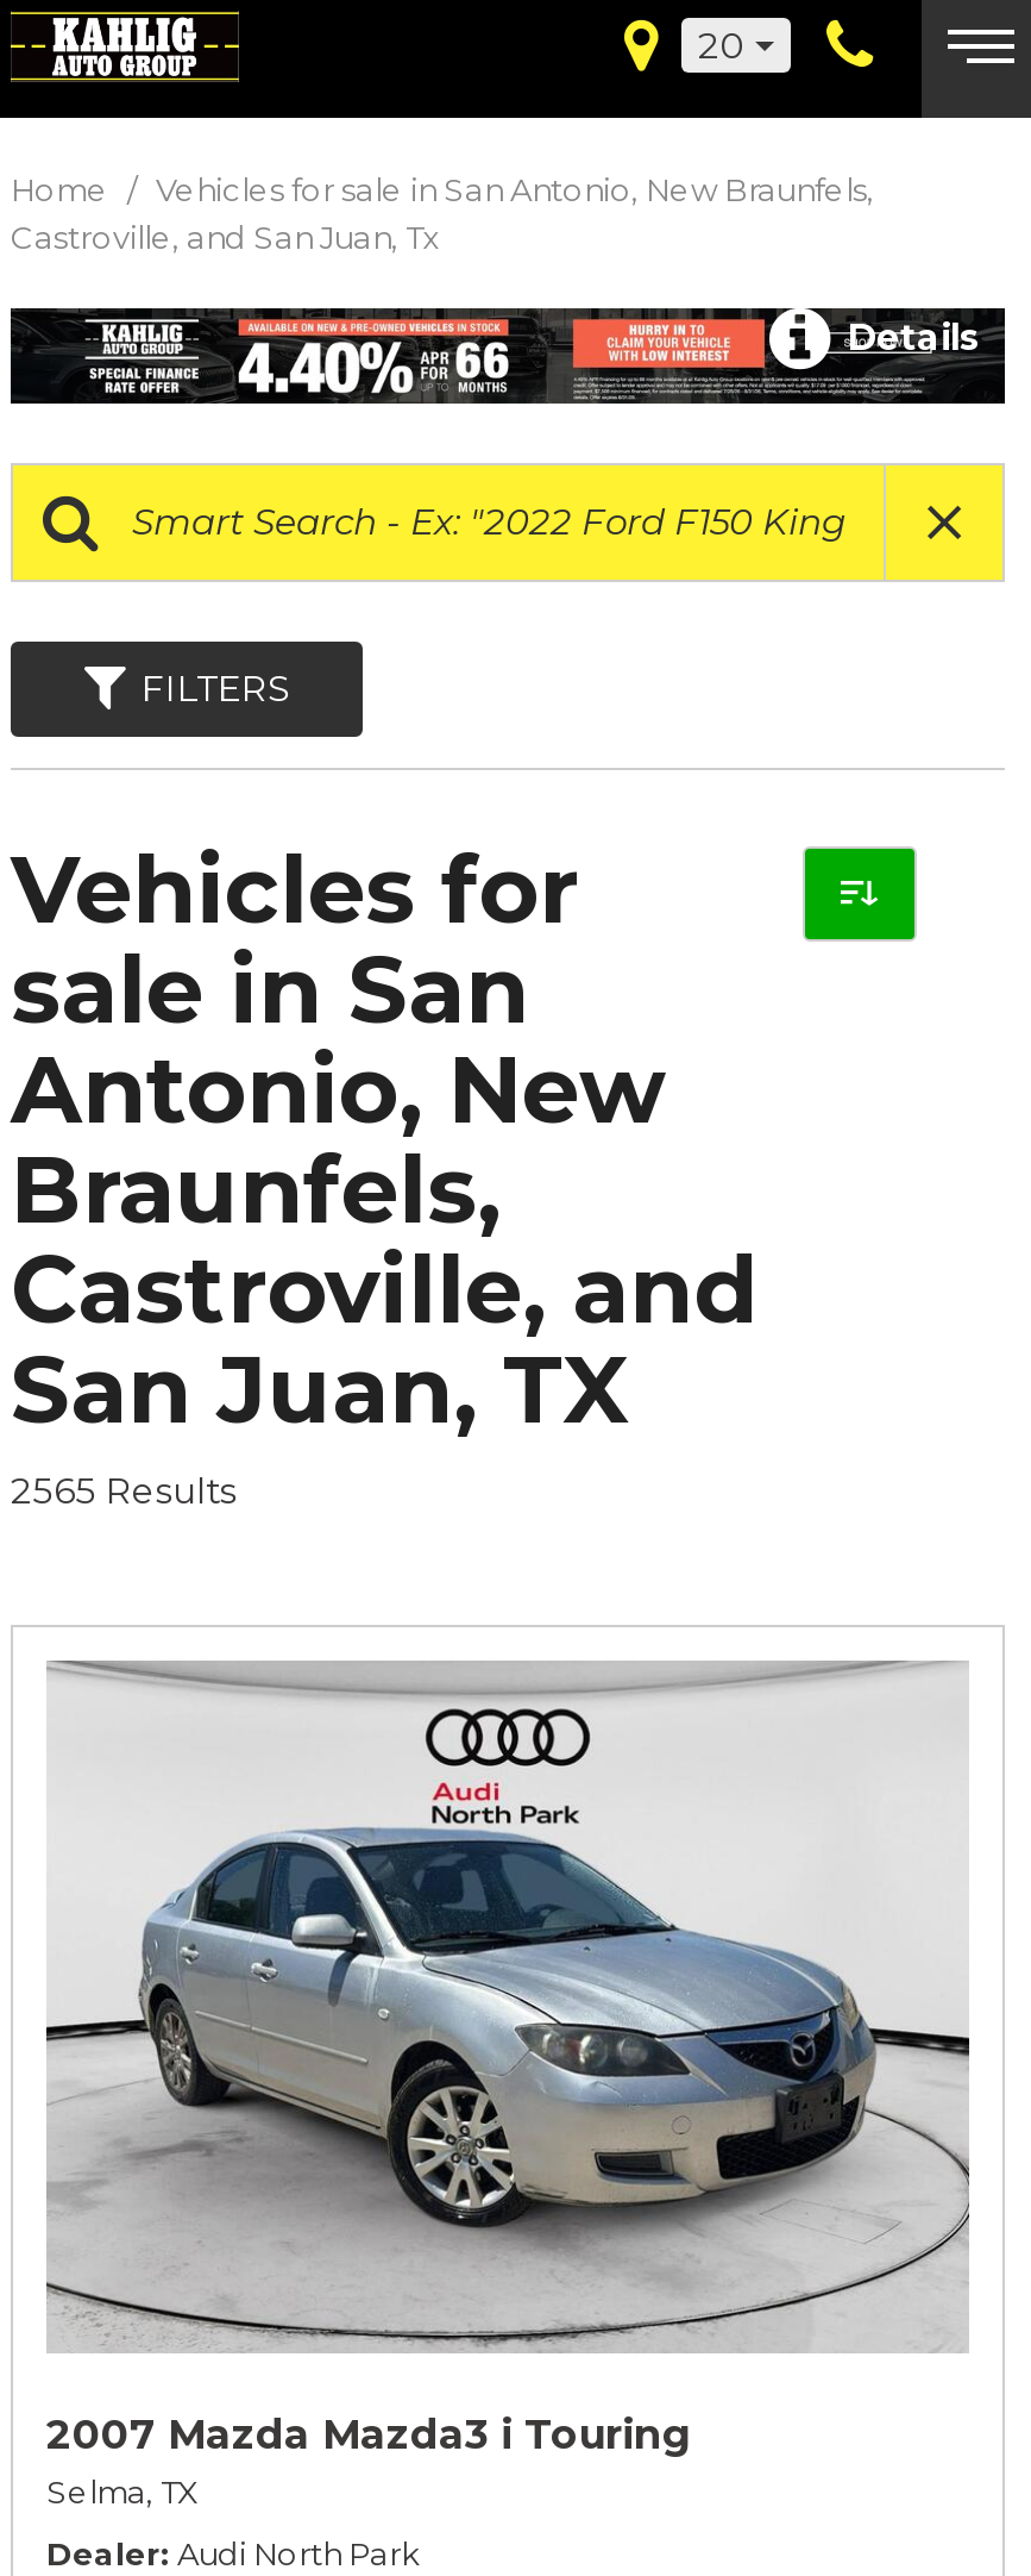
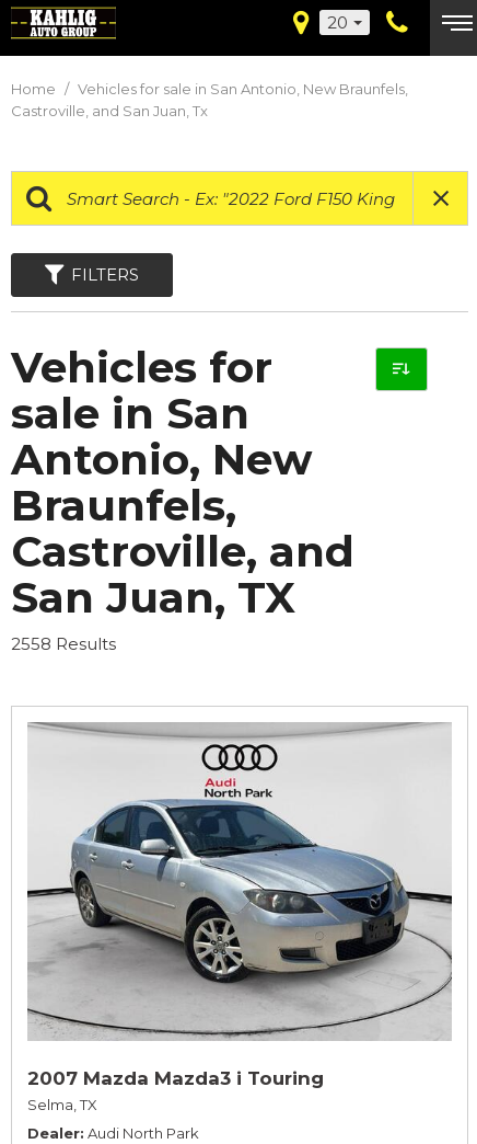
- Details

- 2565 Results
+ 2558 Results
